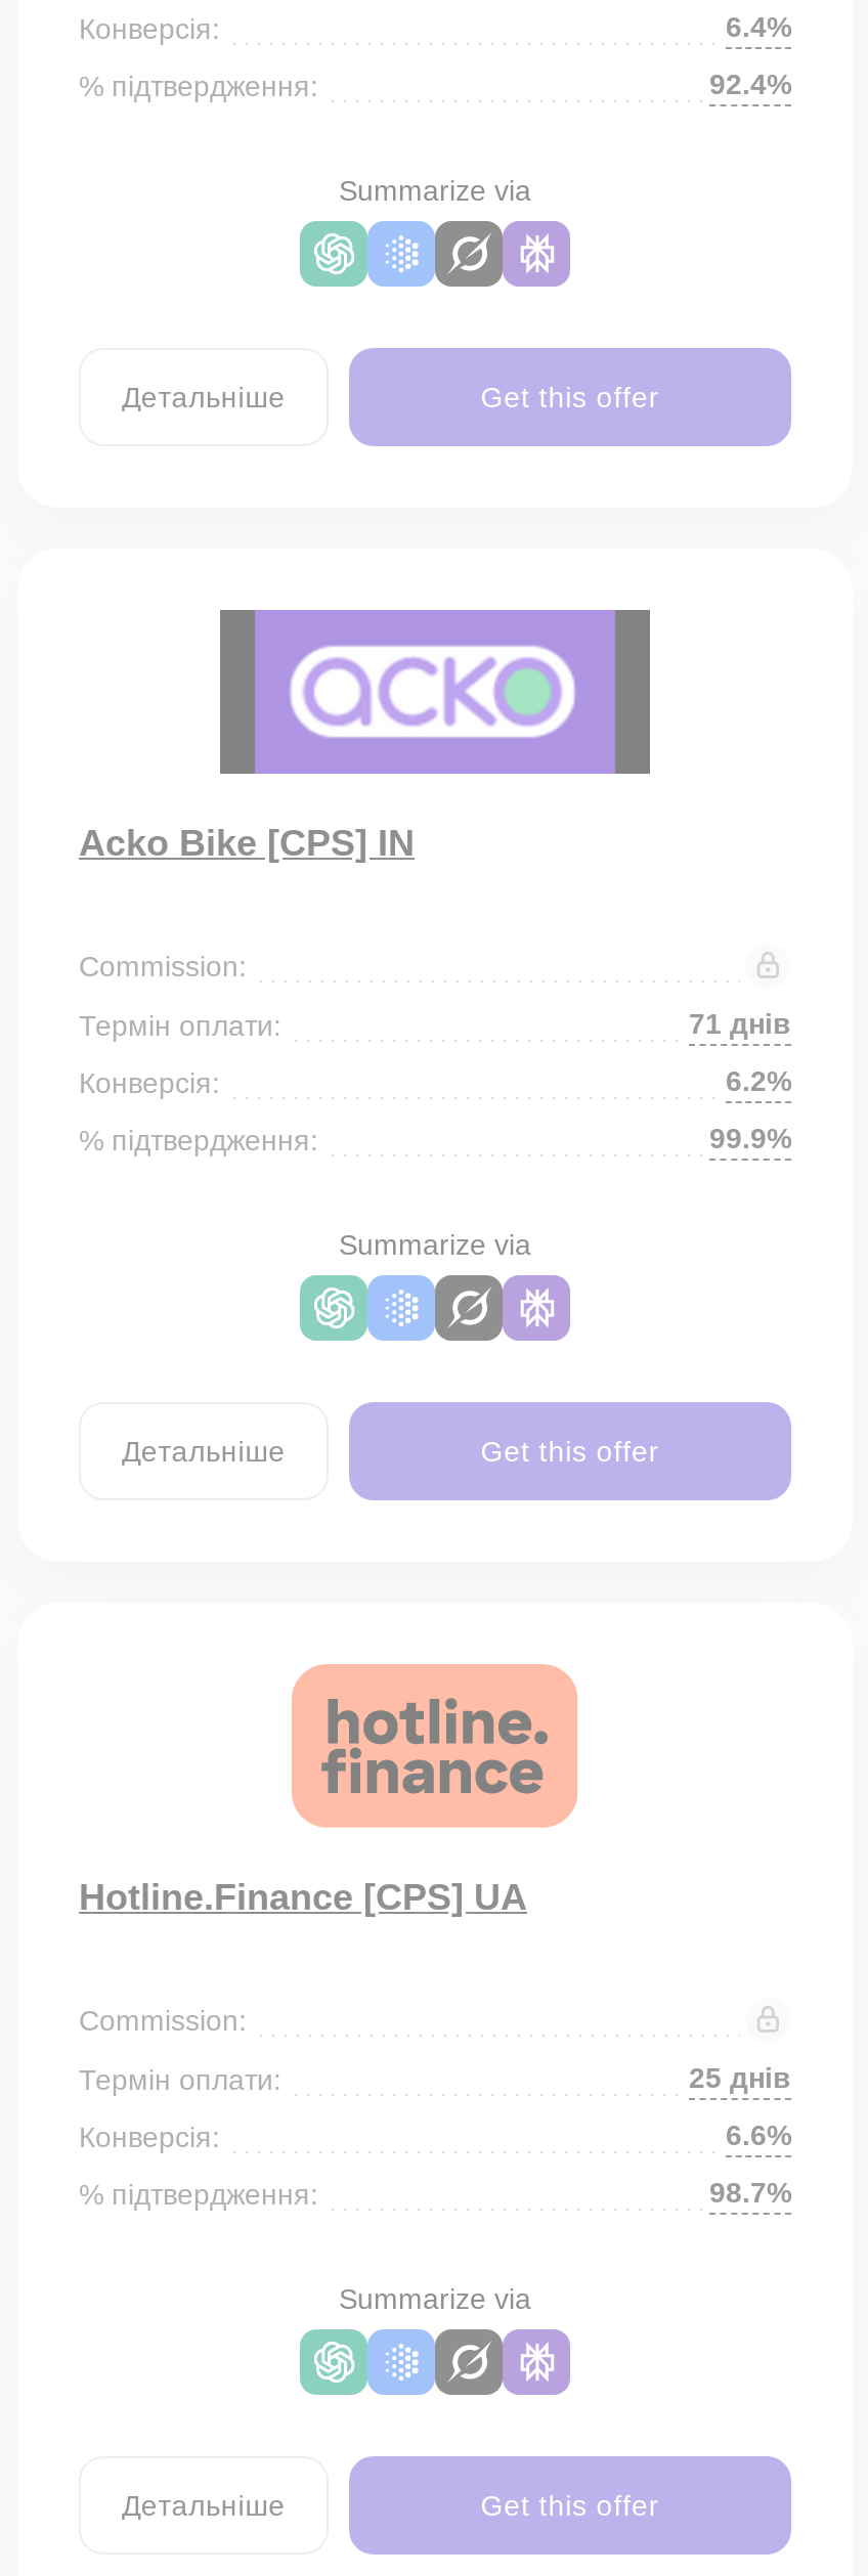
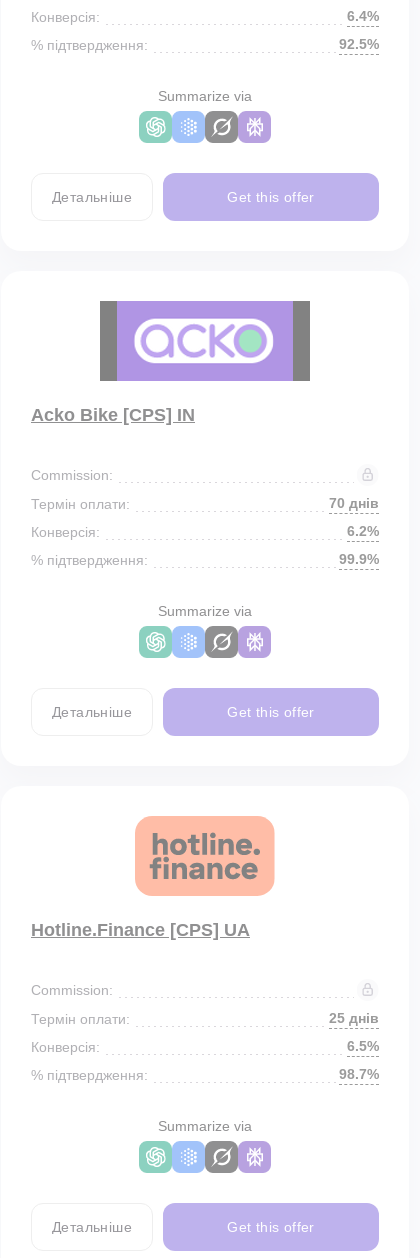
- 92.4%
+ 92.5%

- 71 днів
+ 70 днів

- 6.6%
+ 6.5%
